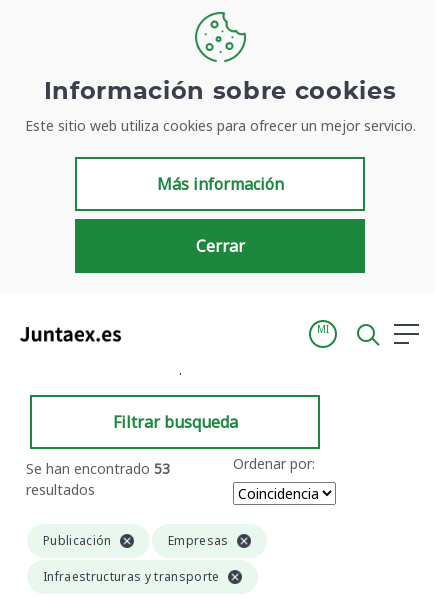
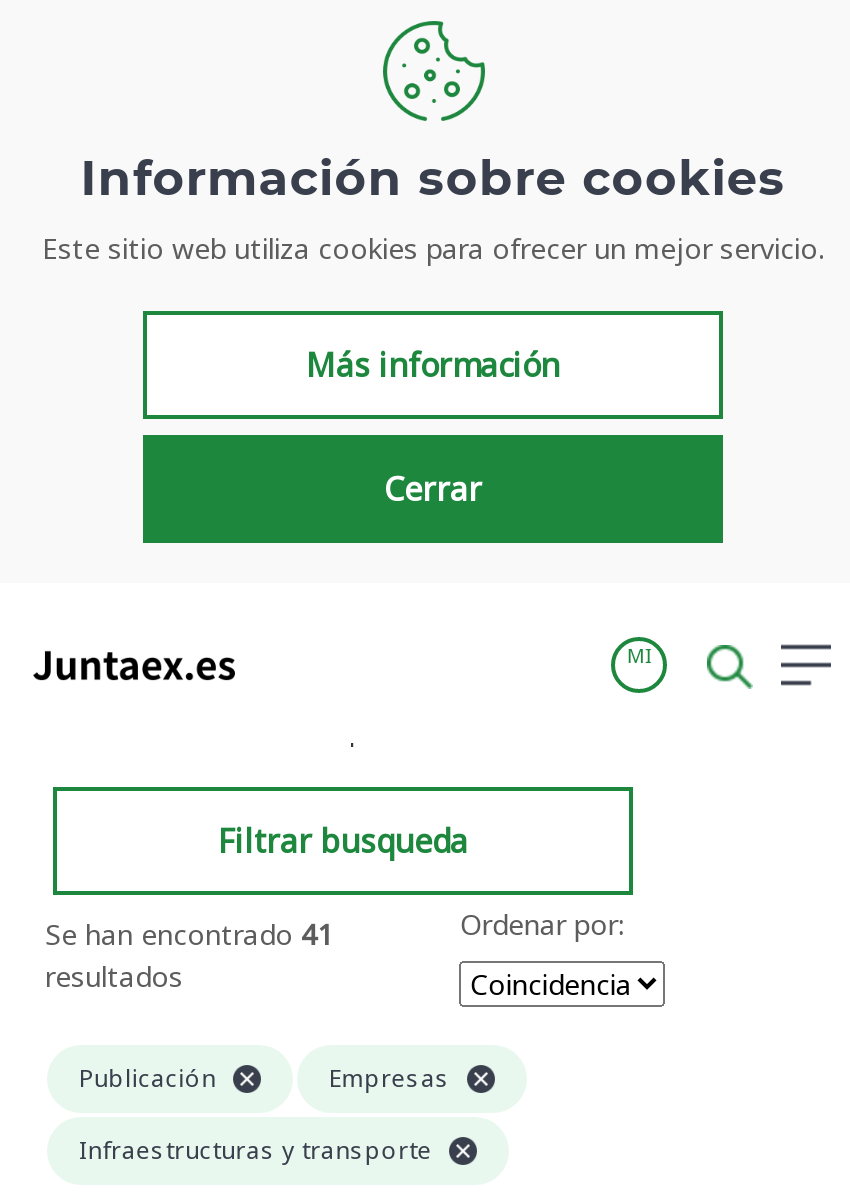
- Se han encontrado 53
+ Se han encontrado 41
